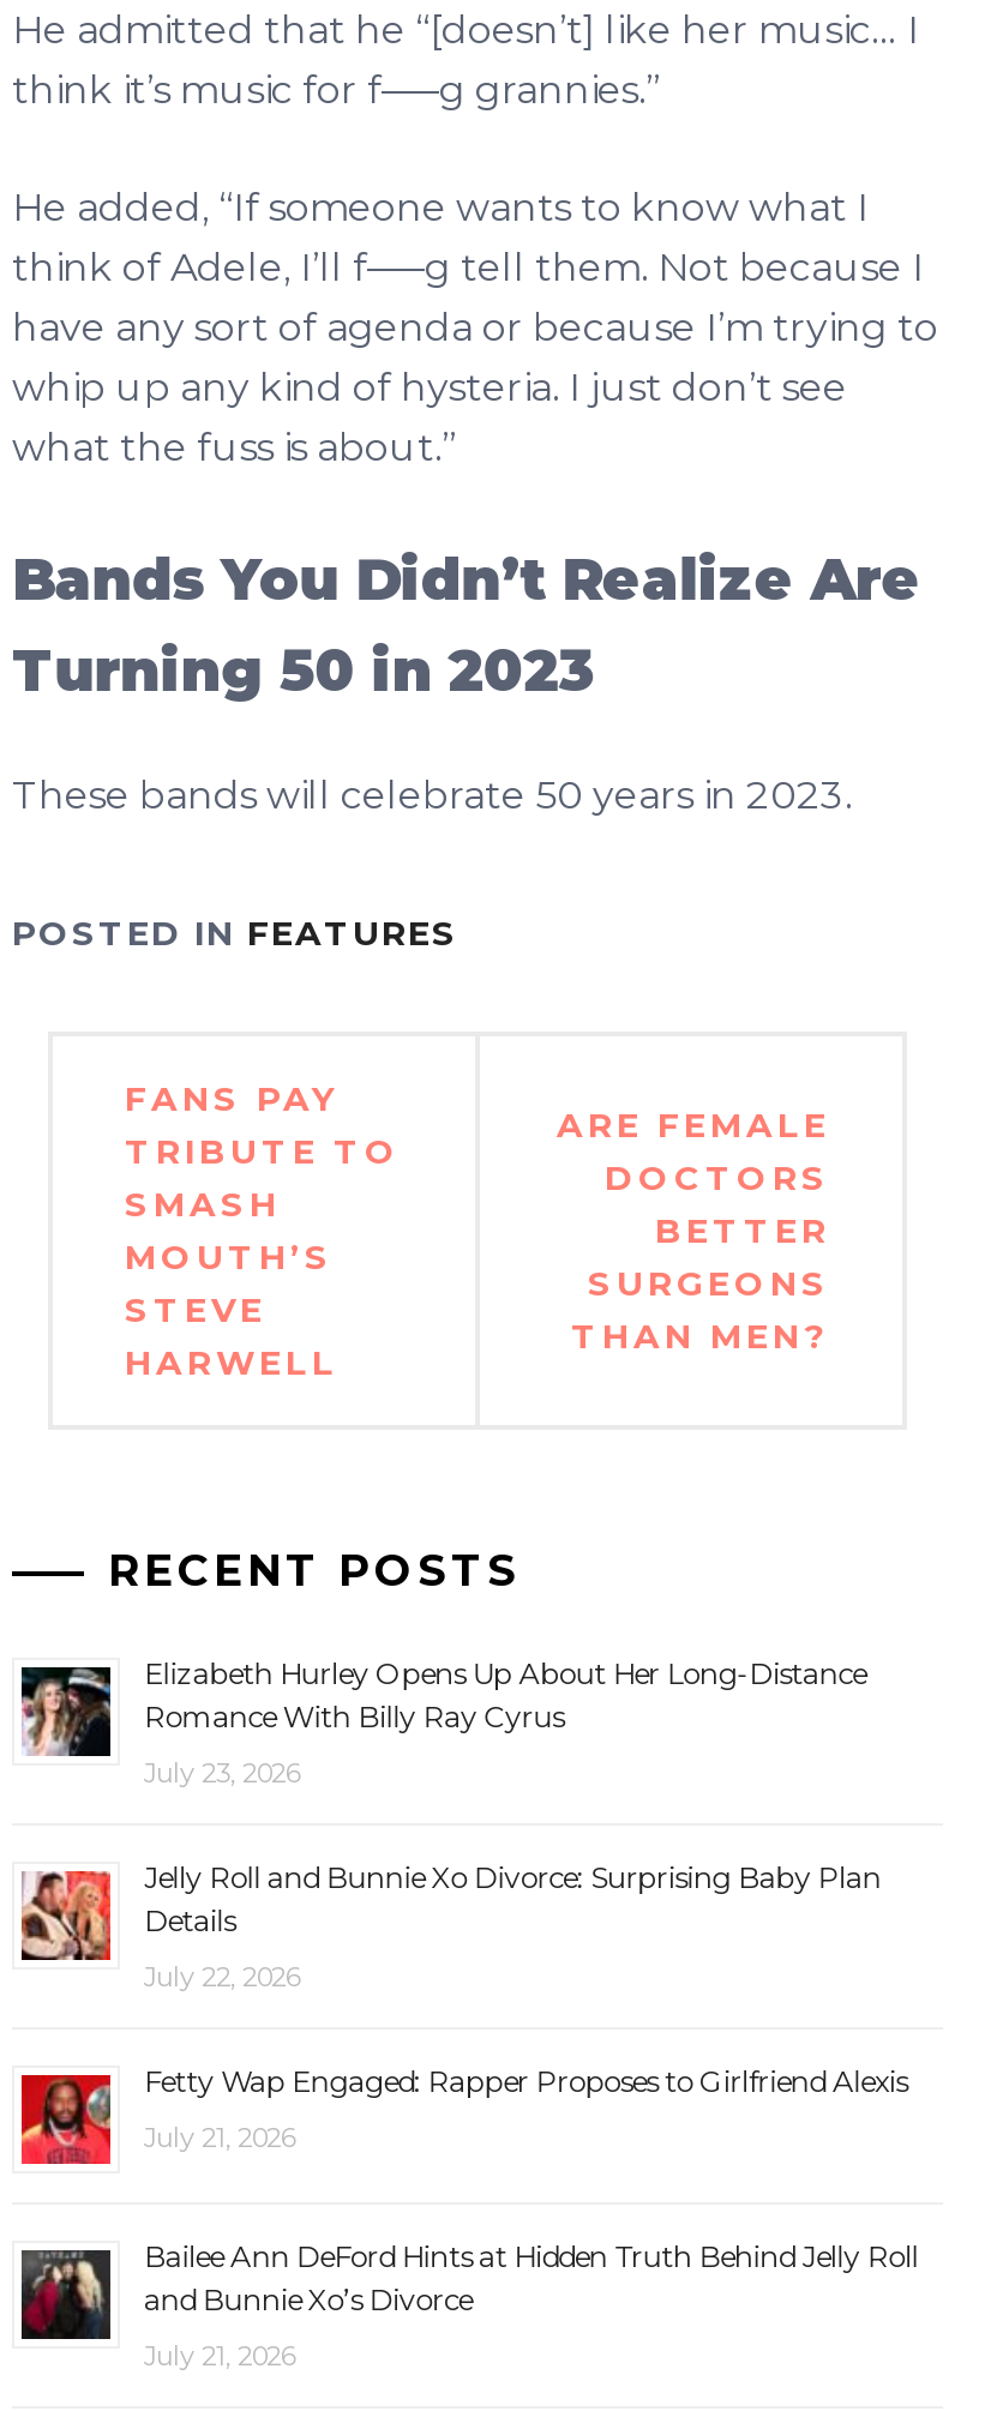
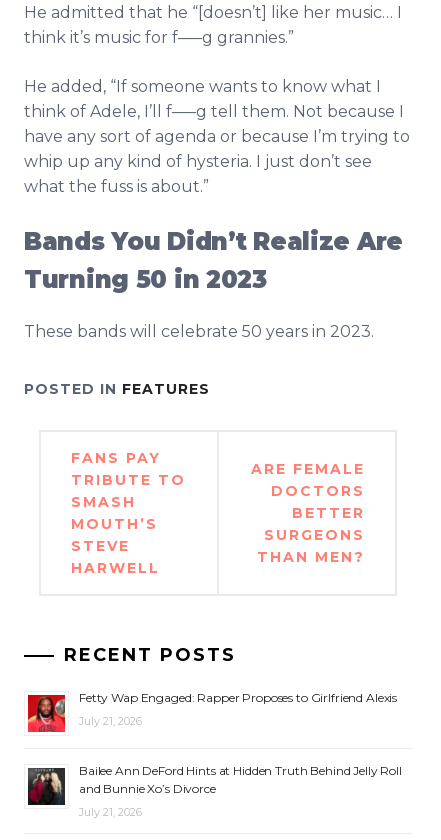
- [image]
- Elizabeth Hurley Opens Up About Her Long-Distance
- Romance With Billy Ray Cyrus
- July 23, 2026
- Jelly Roll and Bunnie Xo Divorce: Surprising Baby Plan
- Details
- July 22, 2026

- [image]
